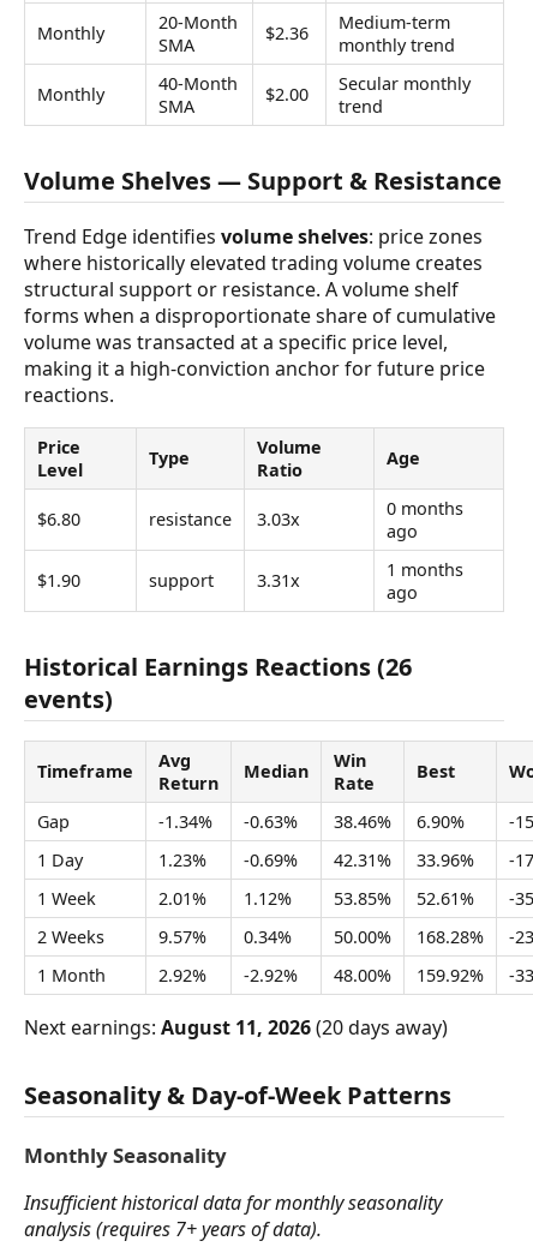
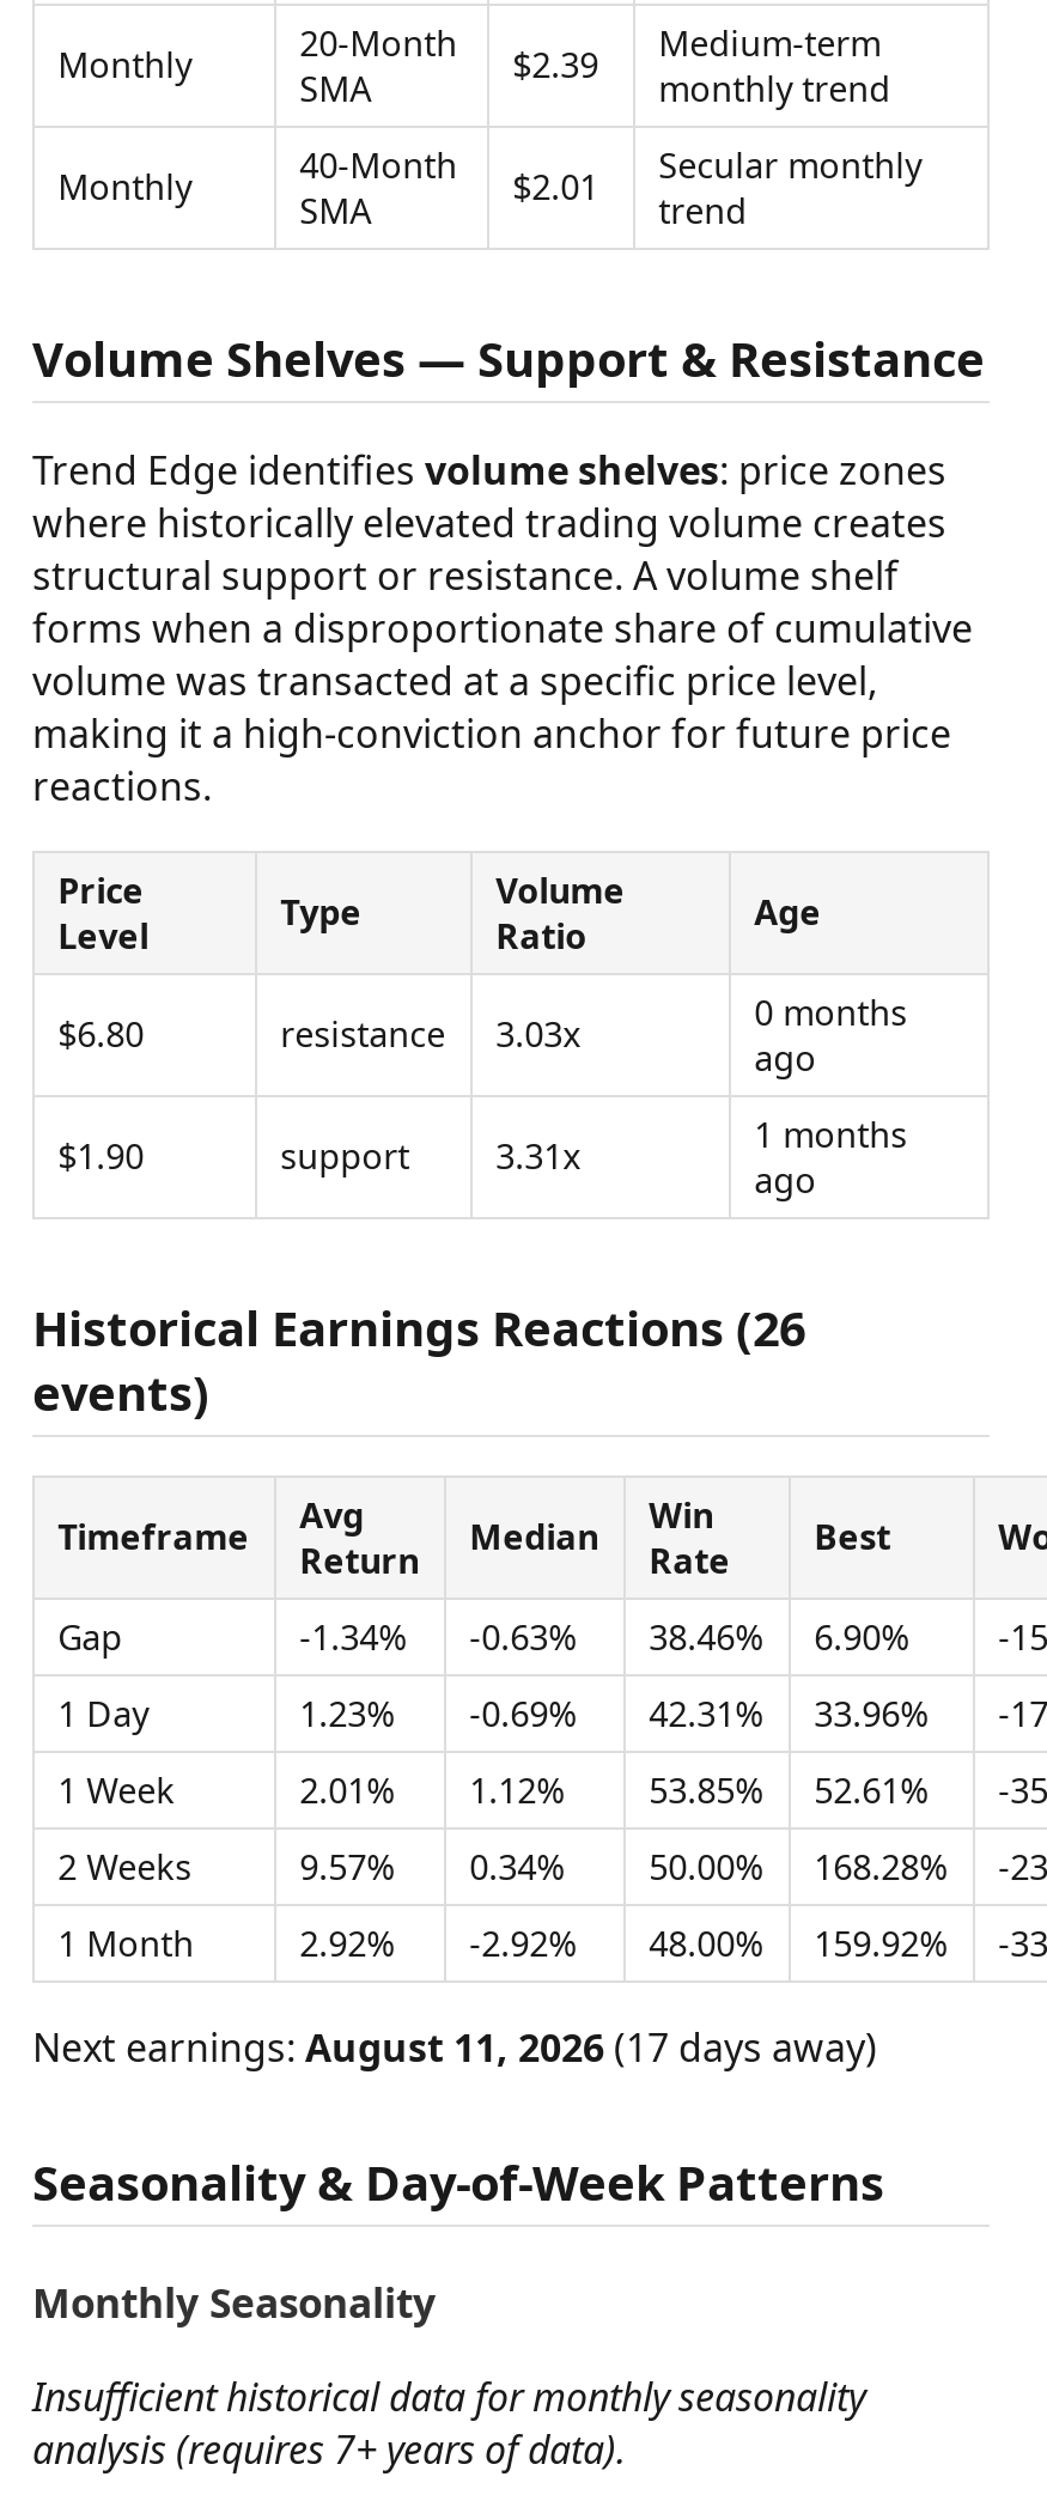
- 20-Month $2.36 Medium-term
+ 20-Month $2.39 Medium-term

- 40-Month $2.00 Secular monthly
+ 40-Month $2.01 Secular monthly

- Next earnings: August 11, 2026 (20 days away)
+ Next earnings: August 11, 2026 (17 days away)
